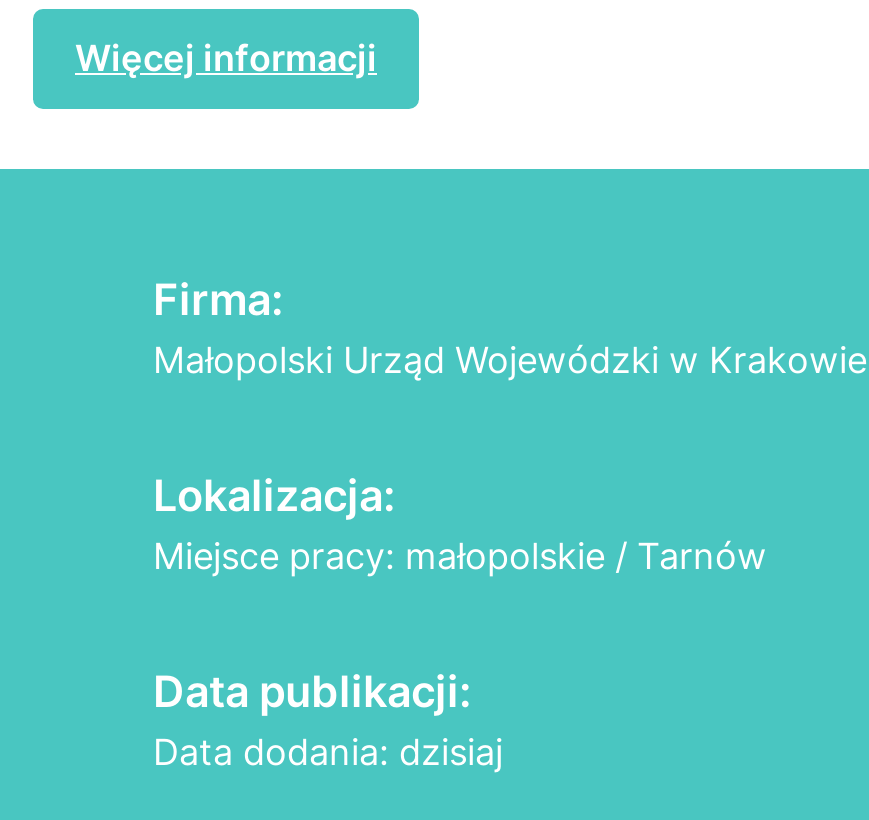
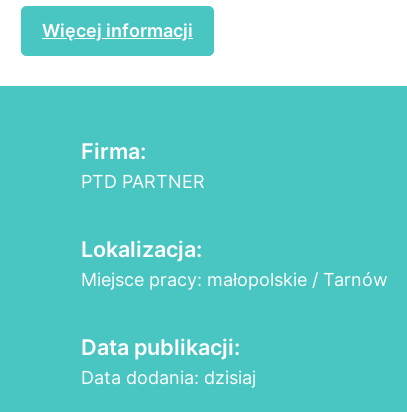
- Małopolski Urząd Wojewódzki w Krakowie
+ PTD PARTNER
